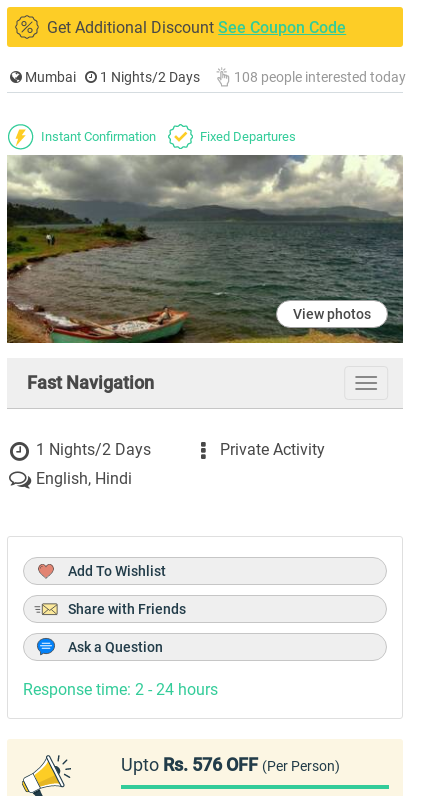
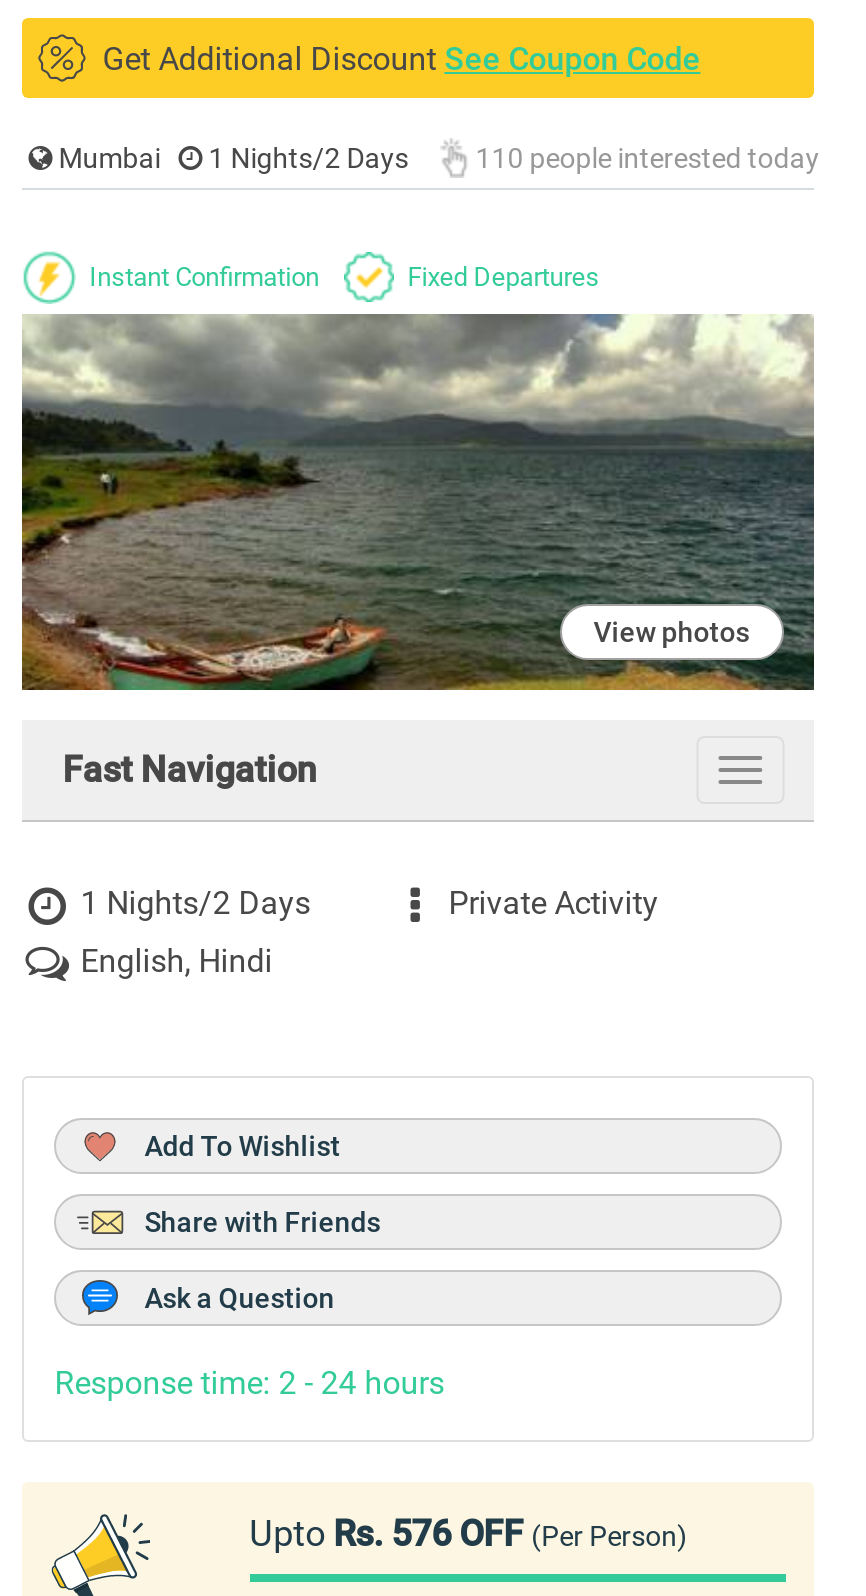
- 108 people interested today
+ 110 people interested today
